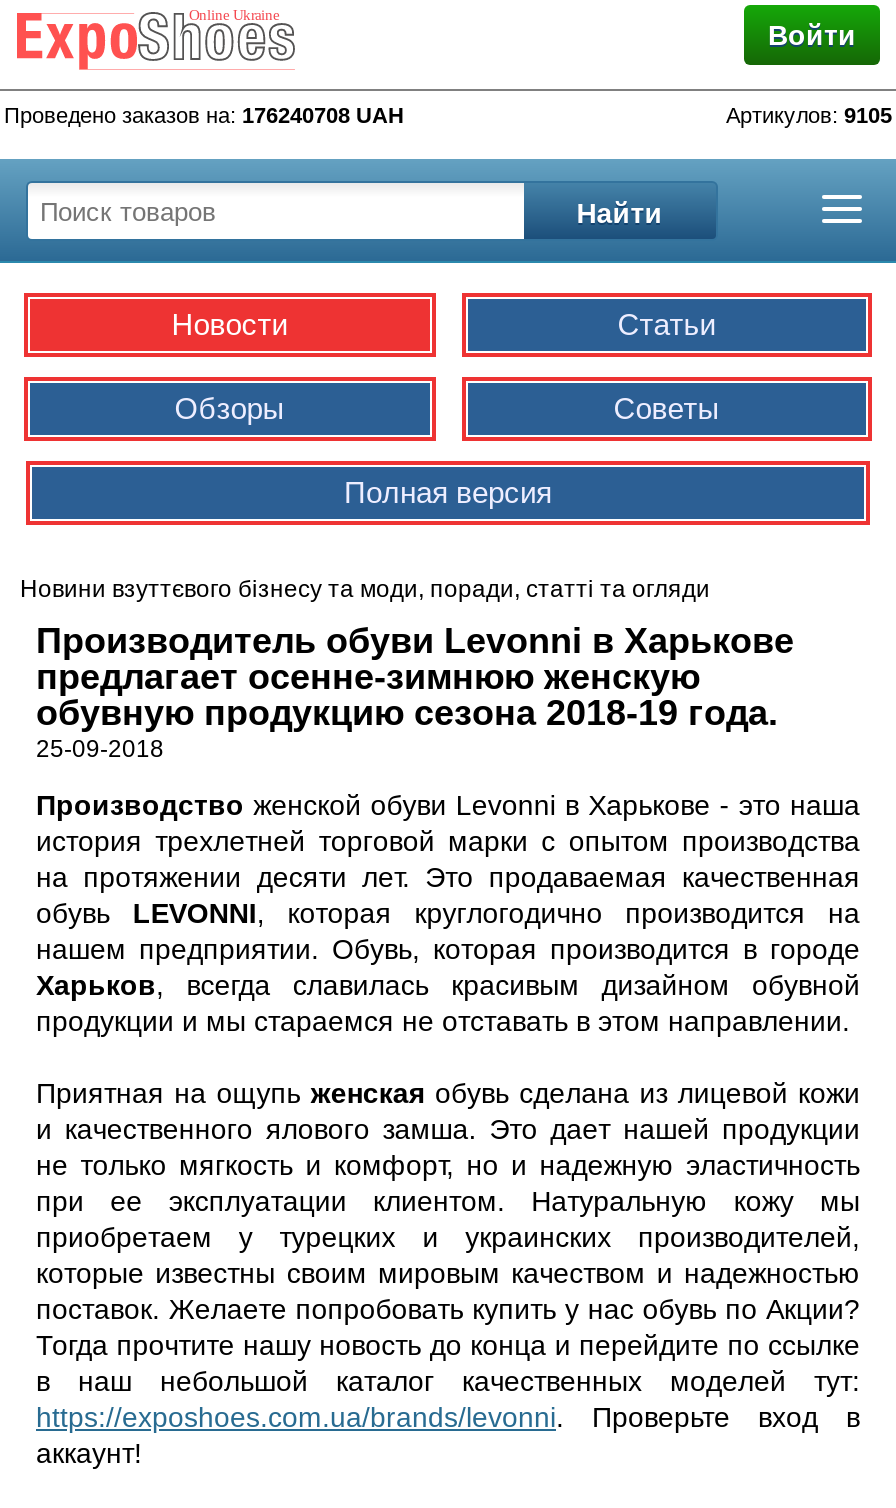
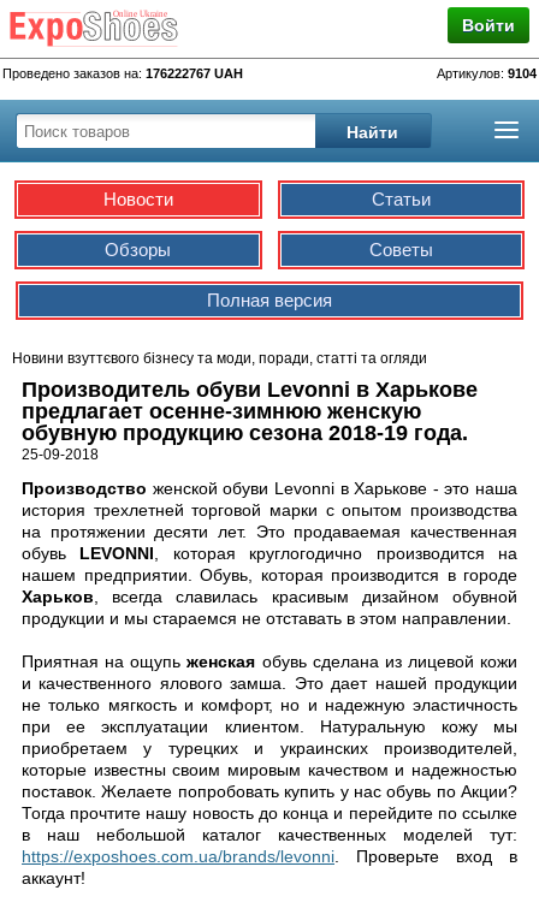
- Проведено заказов на: 176240708 UAH
+ Проведено заказов на: 176222767 UAH

- Артикулов: 9105
+ Артикулов: 9104
